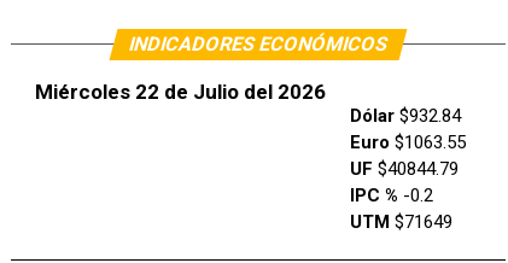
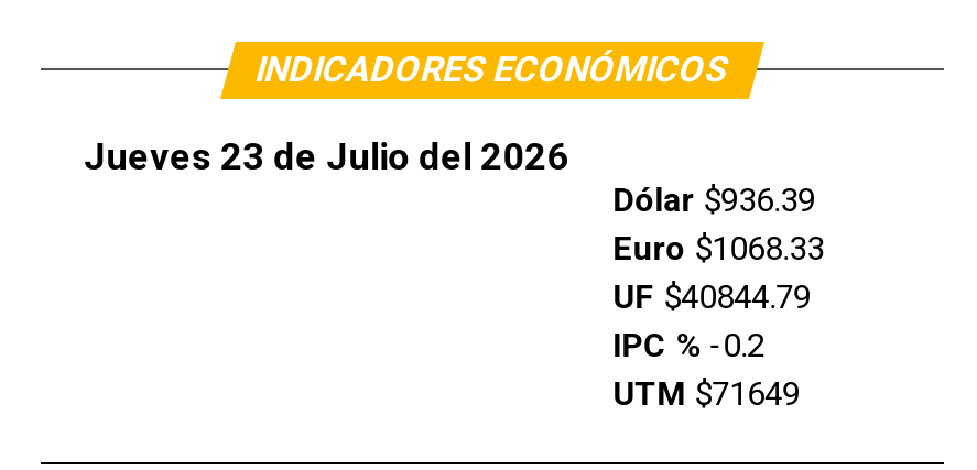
- Miércoles 22 de Julio del 2026
+ Jueves 23 de Julio del 2026

- Dólar $932.84
+ Dólar $936.39

- Euro $1063.55
+ Euro $1068.33
